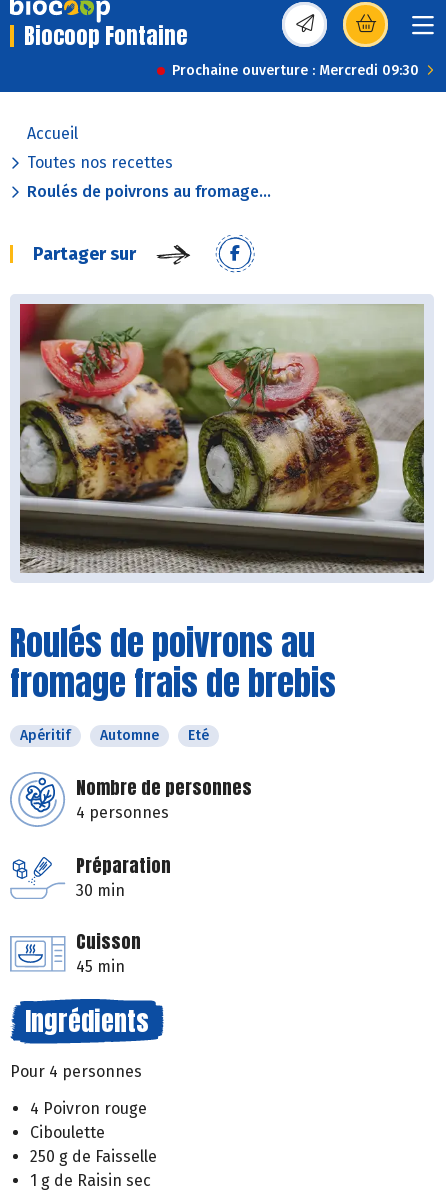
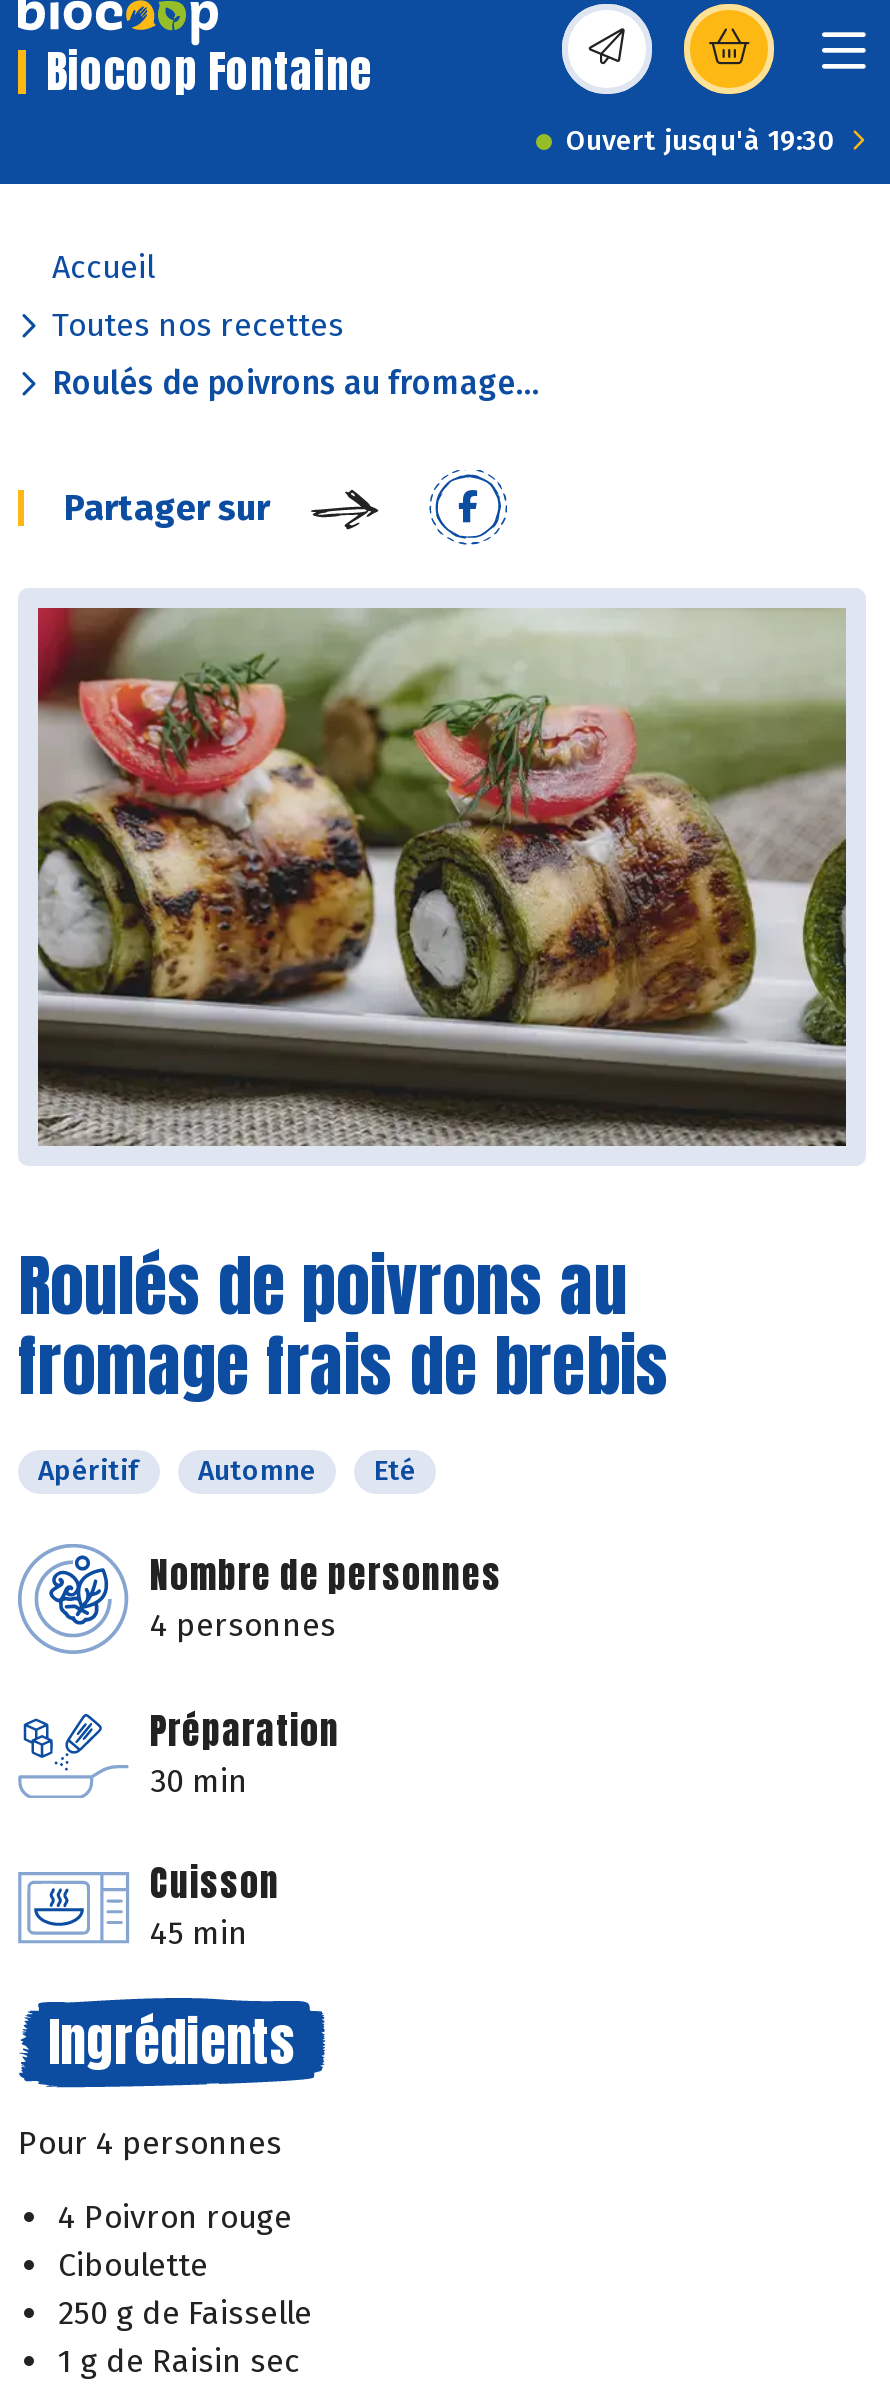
- Prochaine ouverture : Mercredi 09:30
+ Ouvert jusqu'à 19:30
